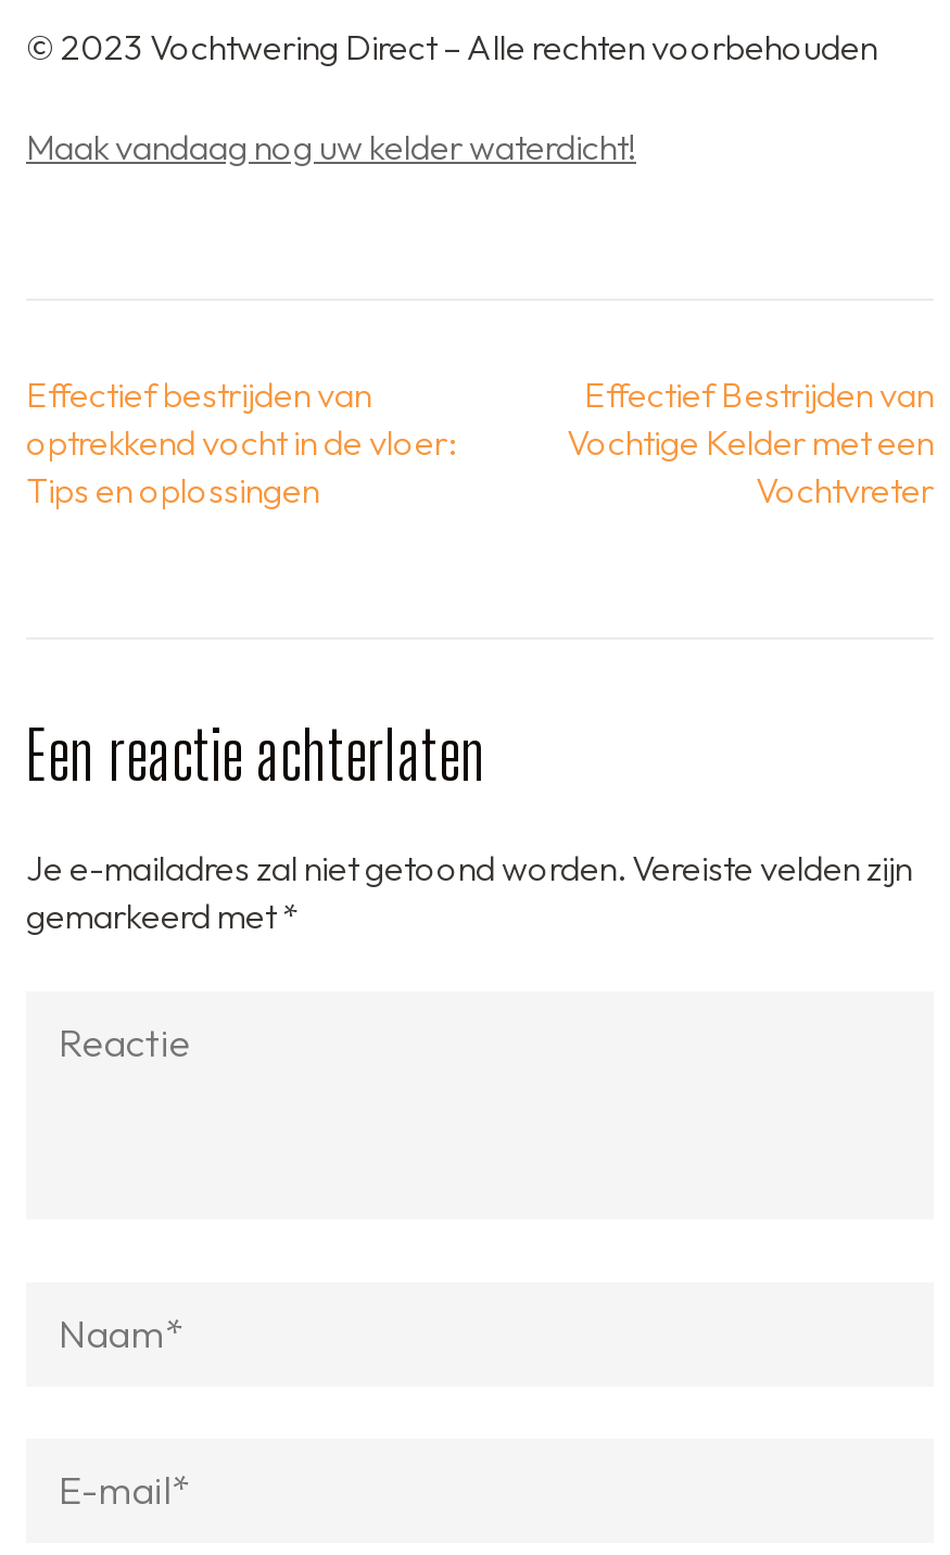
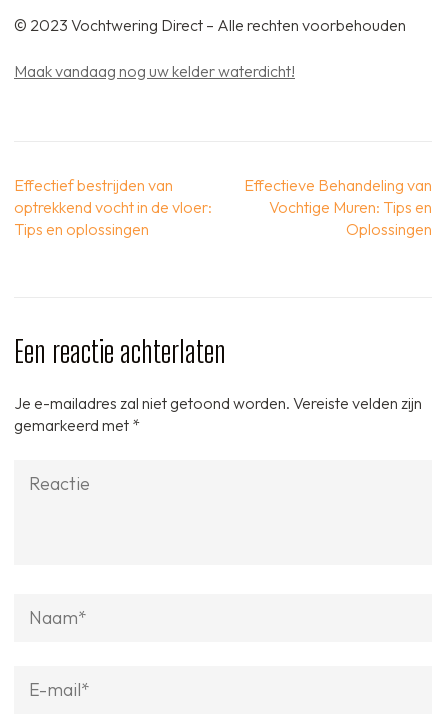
- Effectief Bestrijden van
- Vochtige Kelder met een
- Vochtvreter
+ Effectieve Behandeling van
+ Vochtige Muren: Tips en
+ Oplossingen
